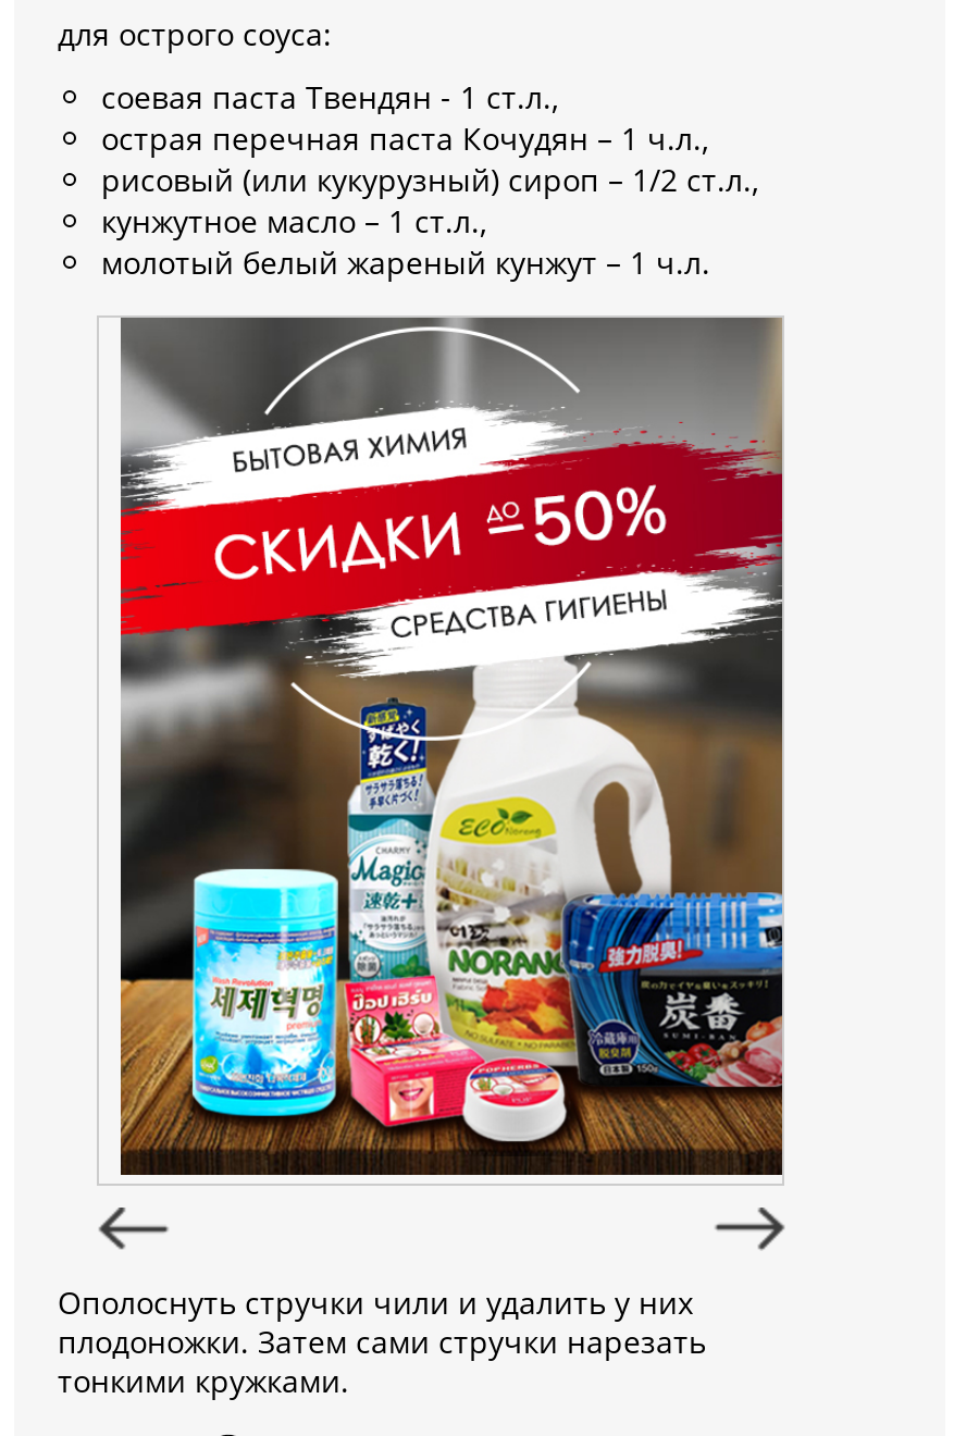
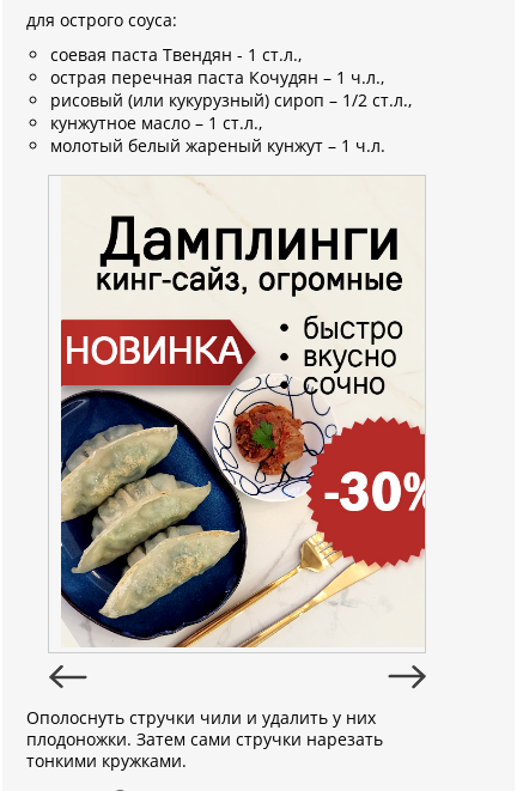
- [image]
+ [image]
